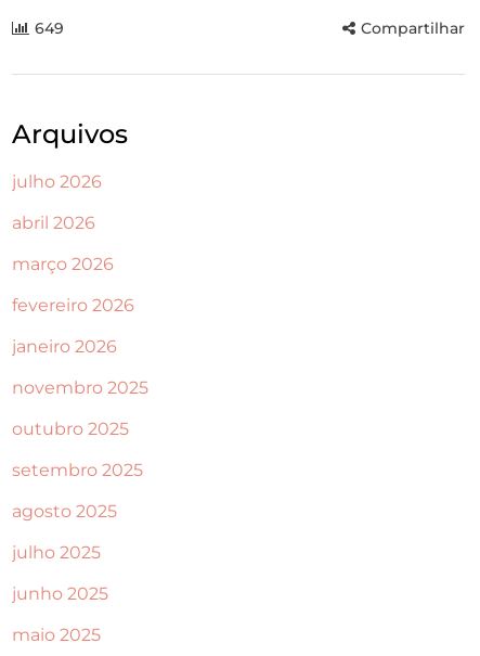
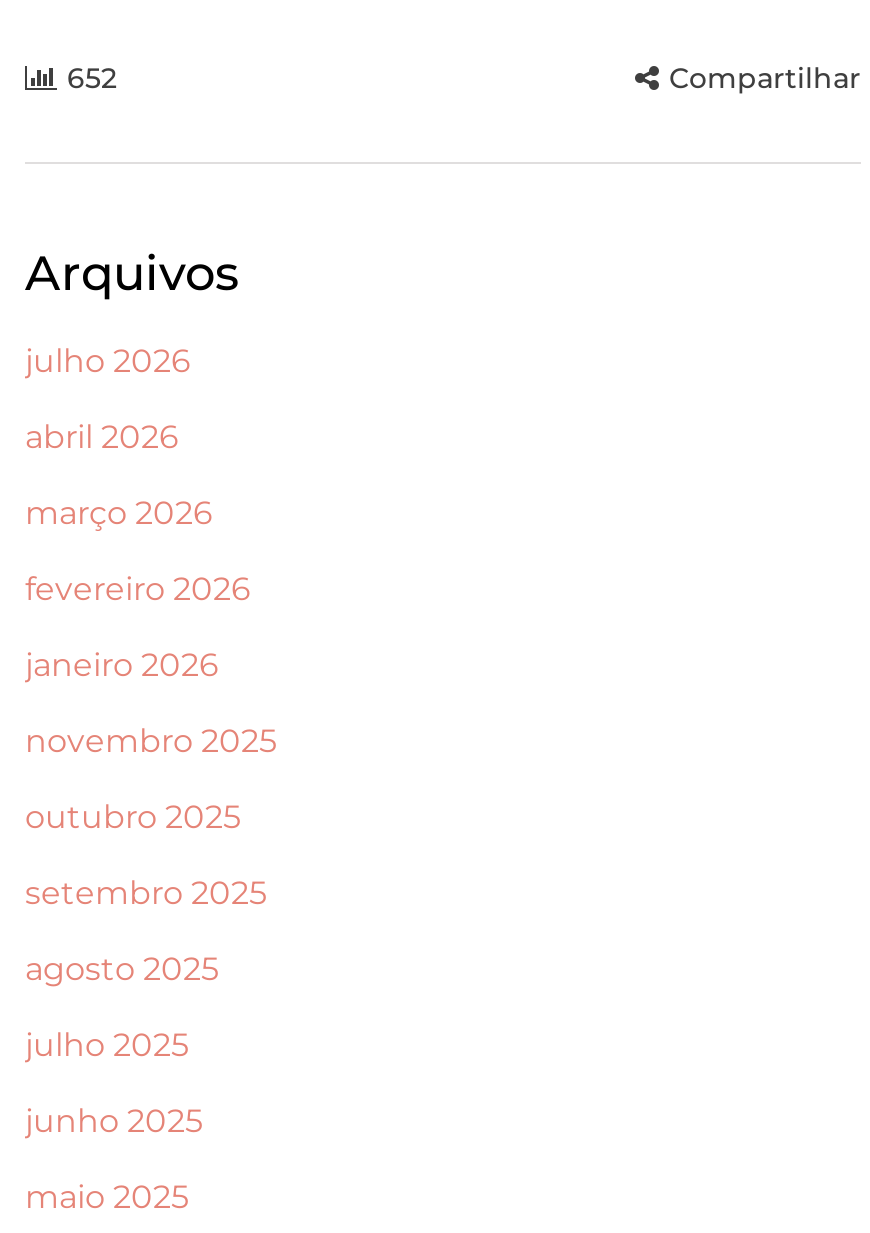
- 649
+ 652
